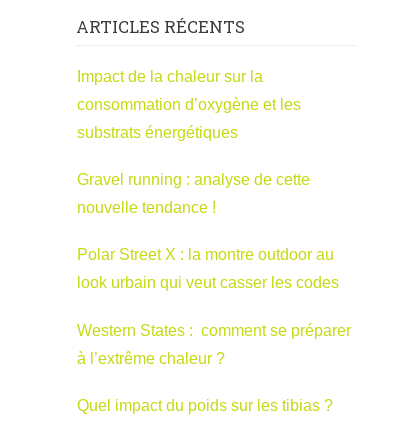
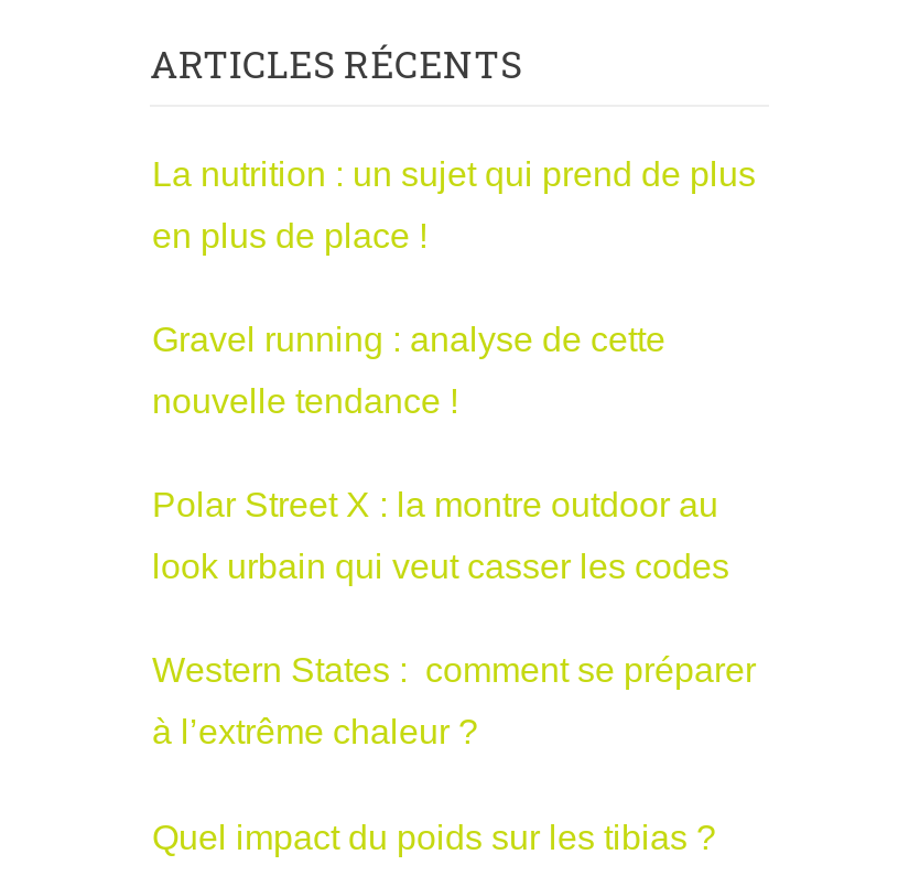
- Impact de la chaleur sur la
- consommation d’oxygène et les
- substrats énergétiques
+ La nutrition : un sujet qui prend de plus
+ en plus de place !
